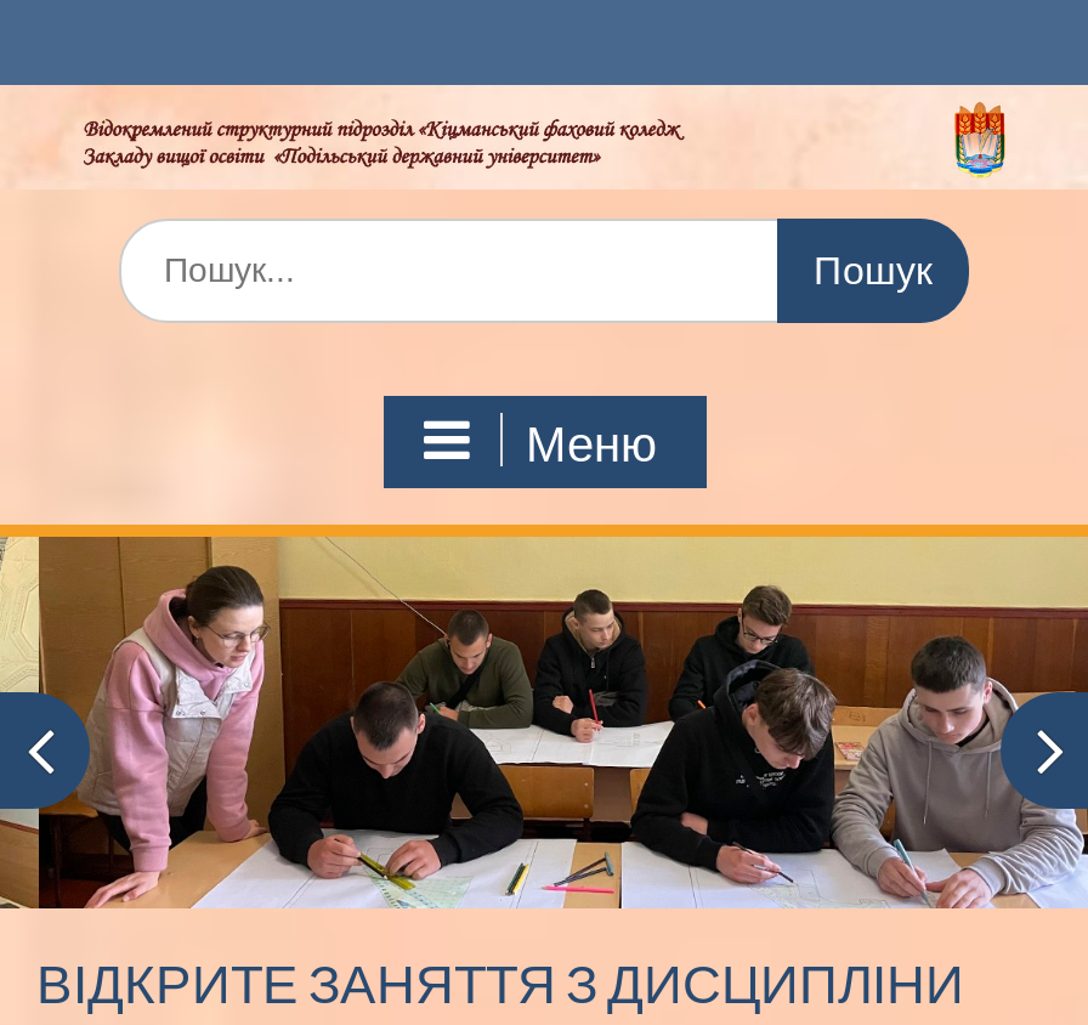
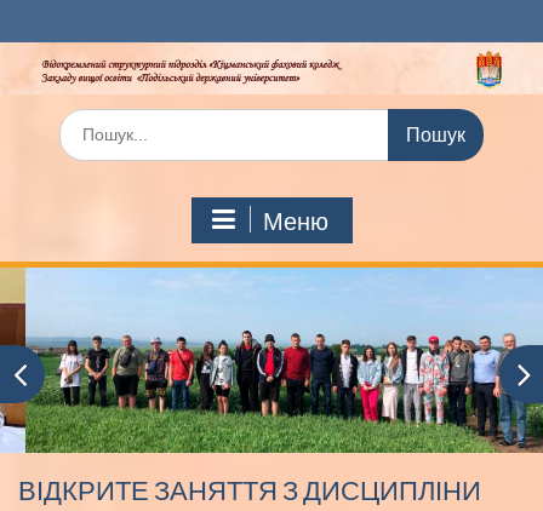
- [image]
+ [image]
